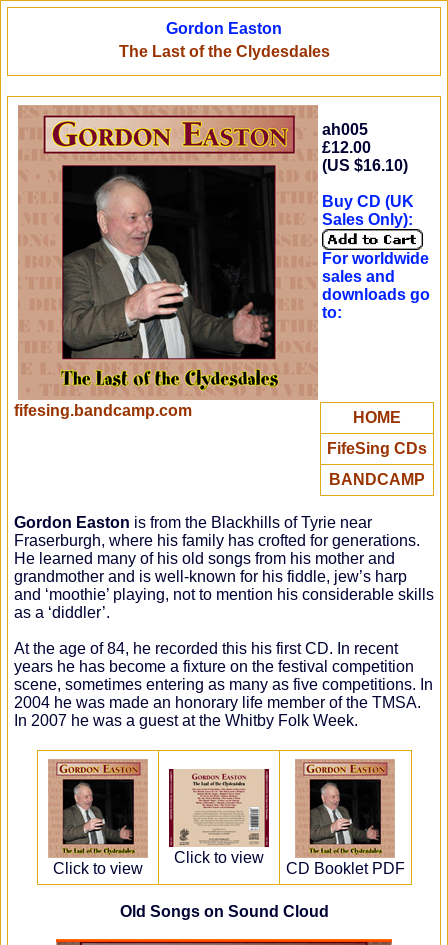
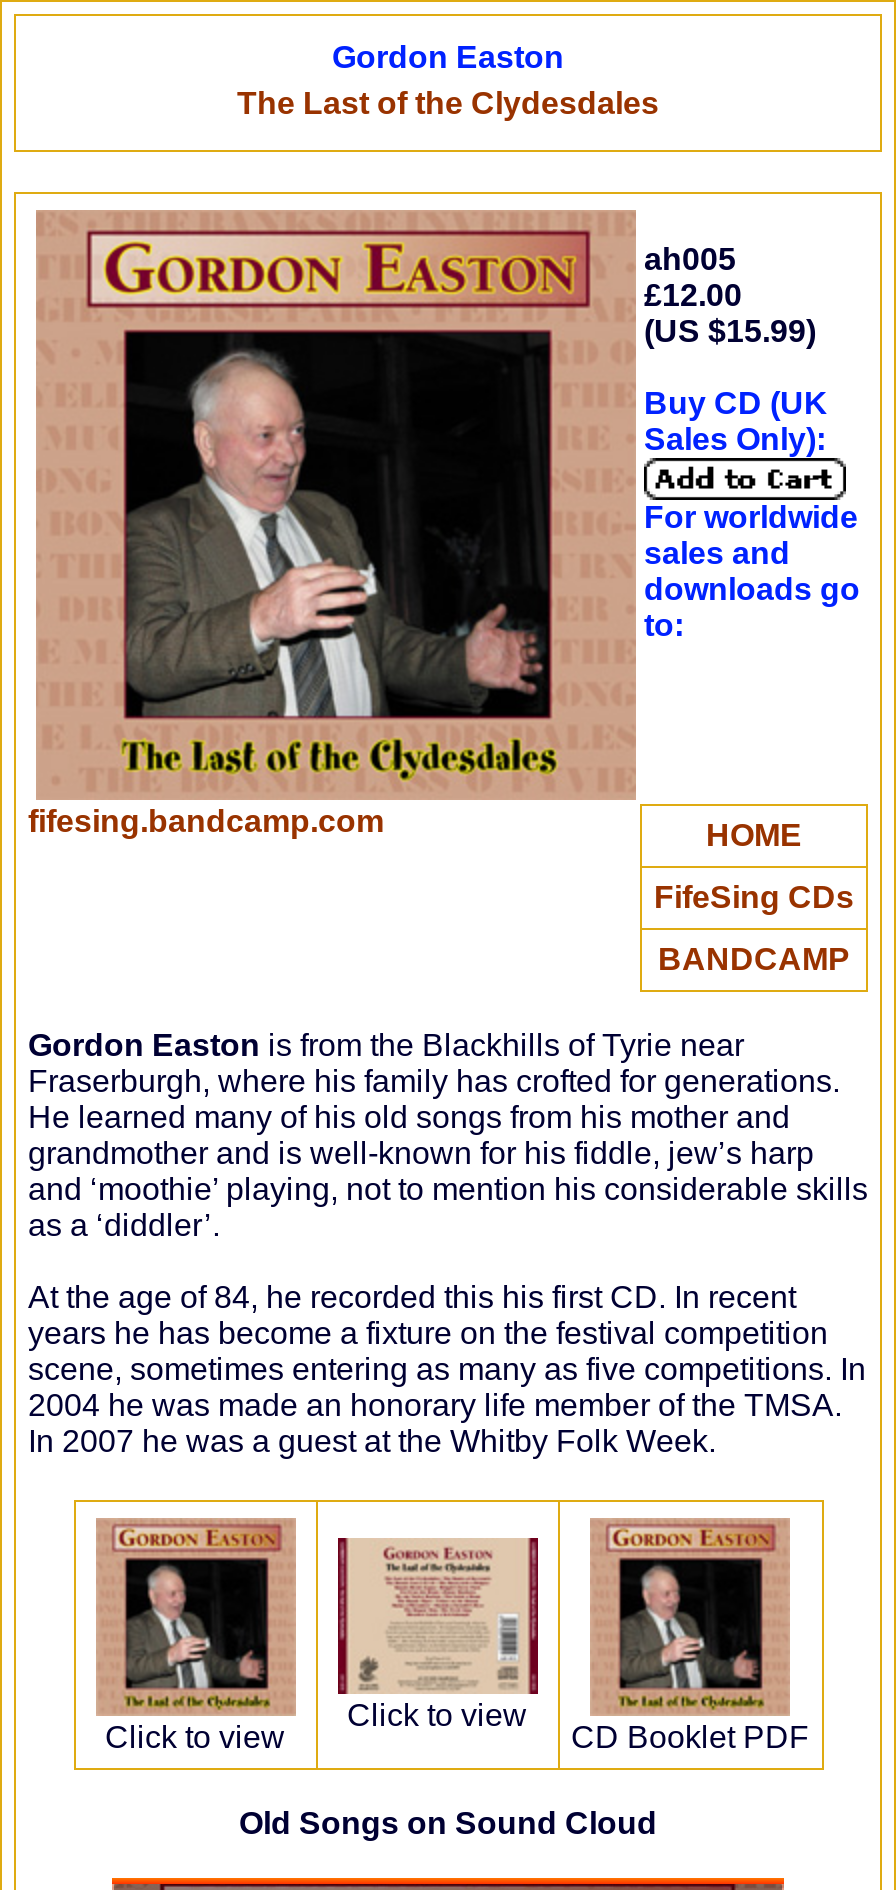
- (US $16.10)
+ (US $15.99)
